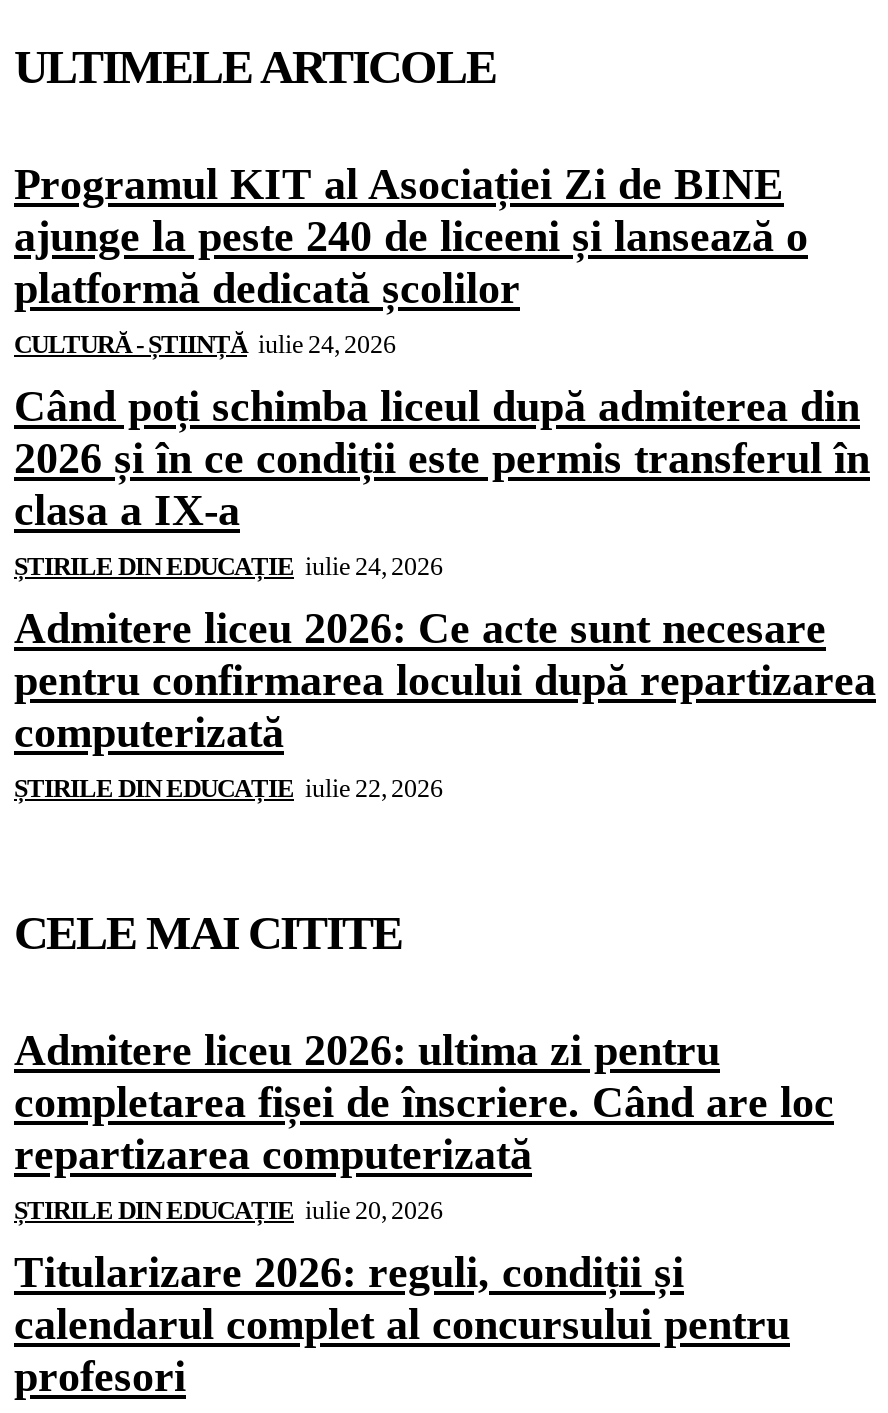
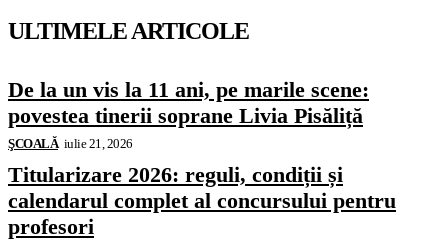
- Programul KIT al Asociației Zi de BINE
- ajunge la peste 240 de liceeni și lansează o
- platformă dedicată școlilor
- CULTURĂ - ȘTIINȚĂ iulie 24, 2026
- Când poți schimba liceul după admiterea din
- 2026 și în ce condiții este permis transferul în
- clasa a IX-a
- ȘTIRILE DIN EDUCAȚIE iulie 24, 2026
- Admitere liceu 2026: Ce acte sunt necesare
- pentru confirmarea locului după repartizarea
- computerizată
- ȘTIRILE DIN EDUCAȚIE iulie 22, 2026
- CELE MAI CITITE
- Admitere liceu 2026: ultima zi pentru
- completarea fișei de înscriere. Când are loc
- repartizarea computerizată
- ȘTIRILE DIN EDUCAȚIE iulie 20, 2026
+ De la un vis la 11 ani, pe marile scene:
+ povestea tinerii soprane Livia Pisăliță
+ ŞCOALĂ iulie 21, 2026
